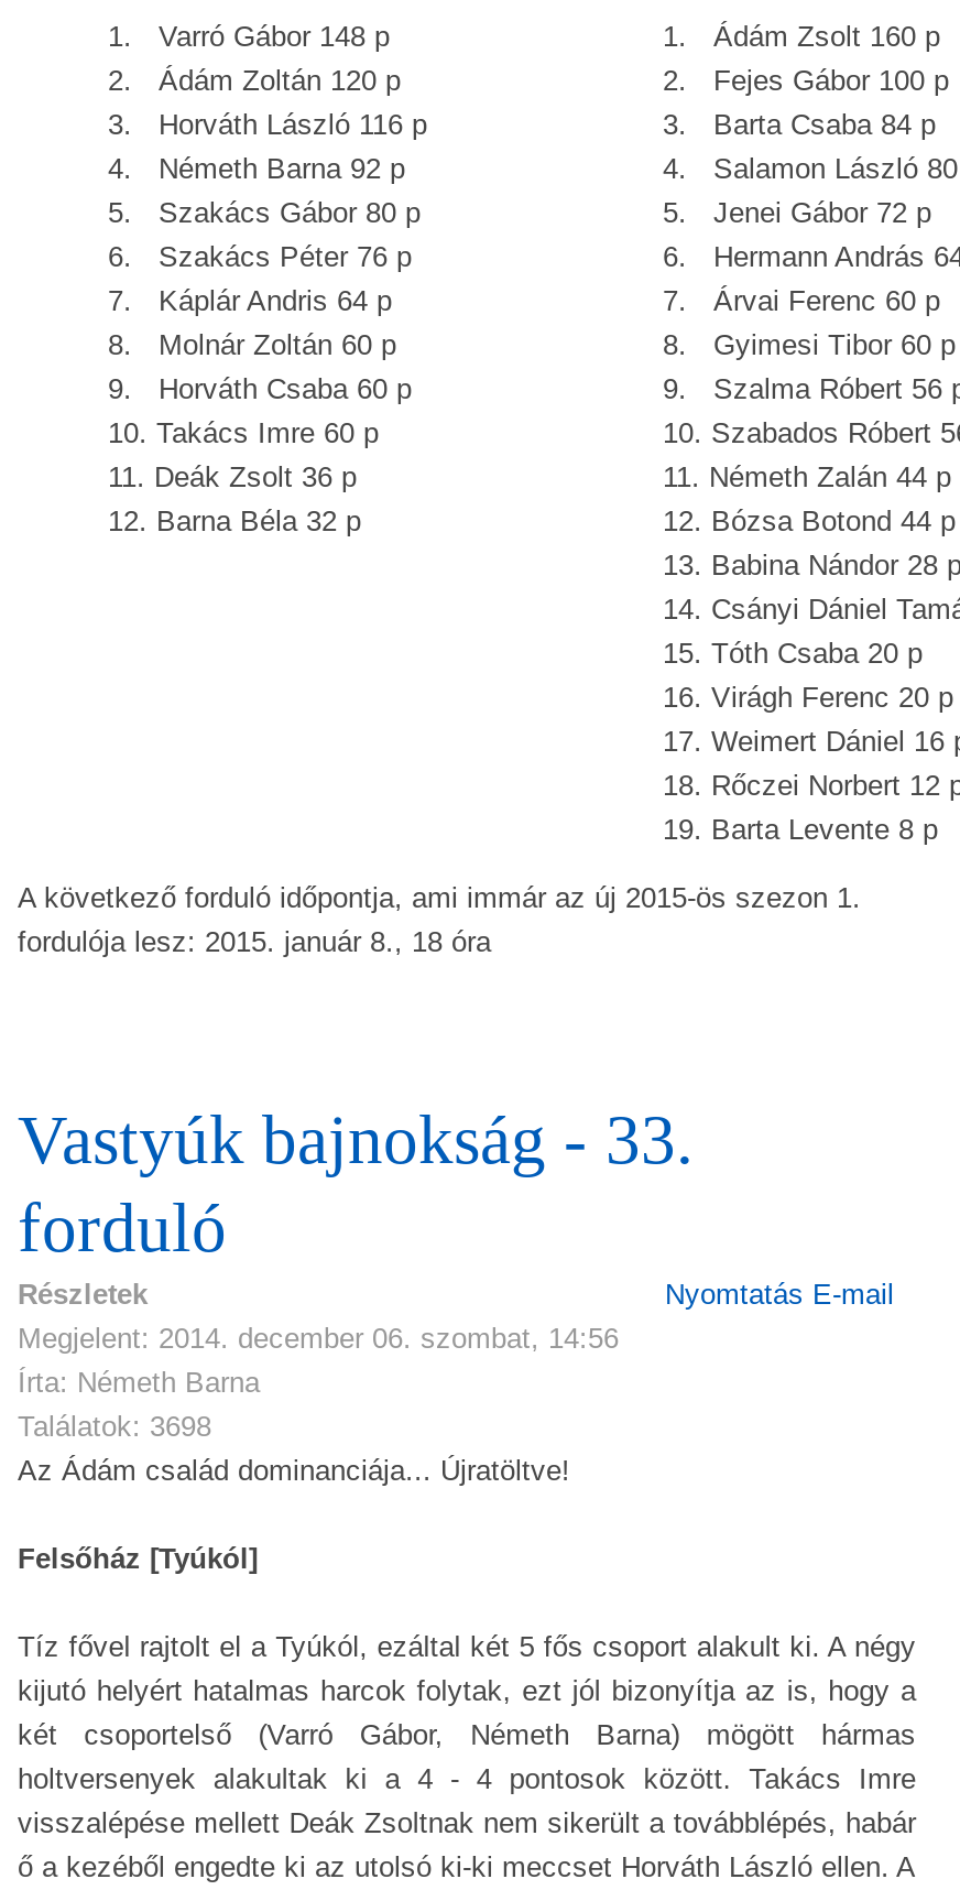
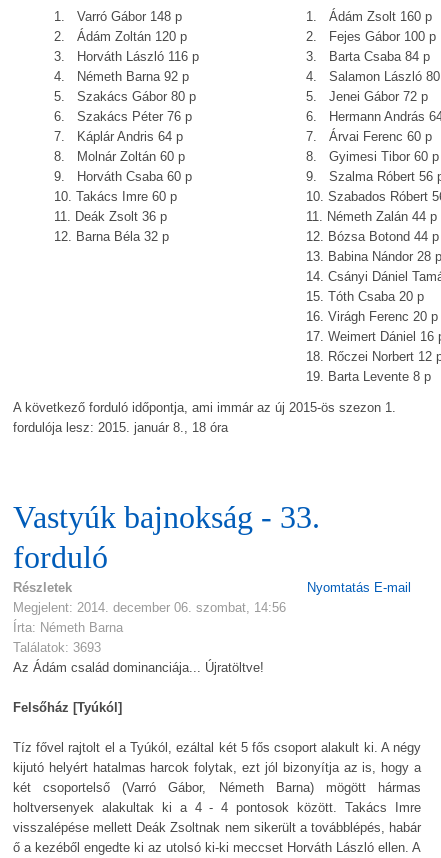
- Találatok: 3698
+ Találatok: 3693
